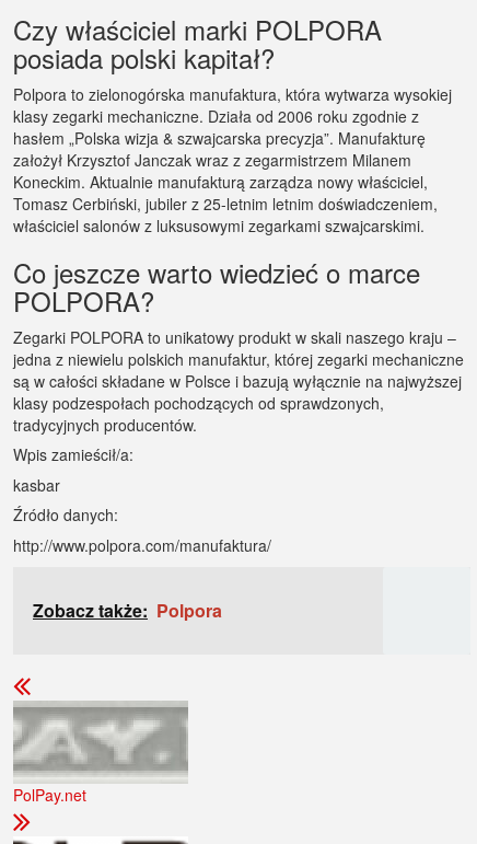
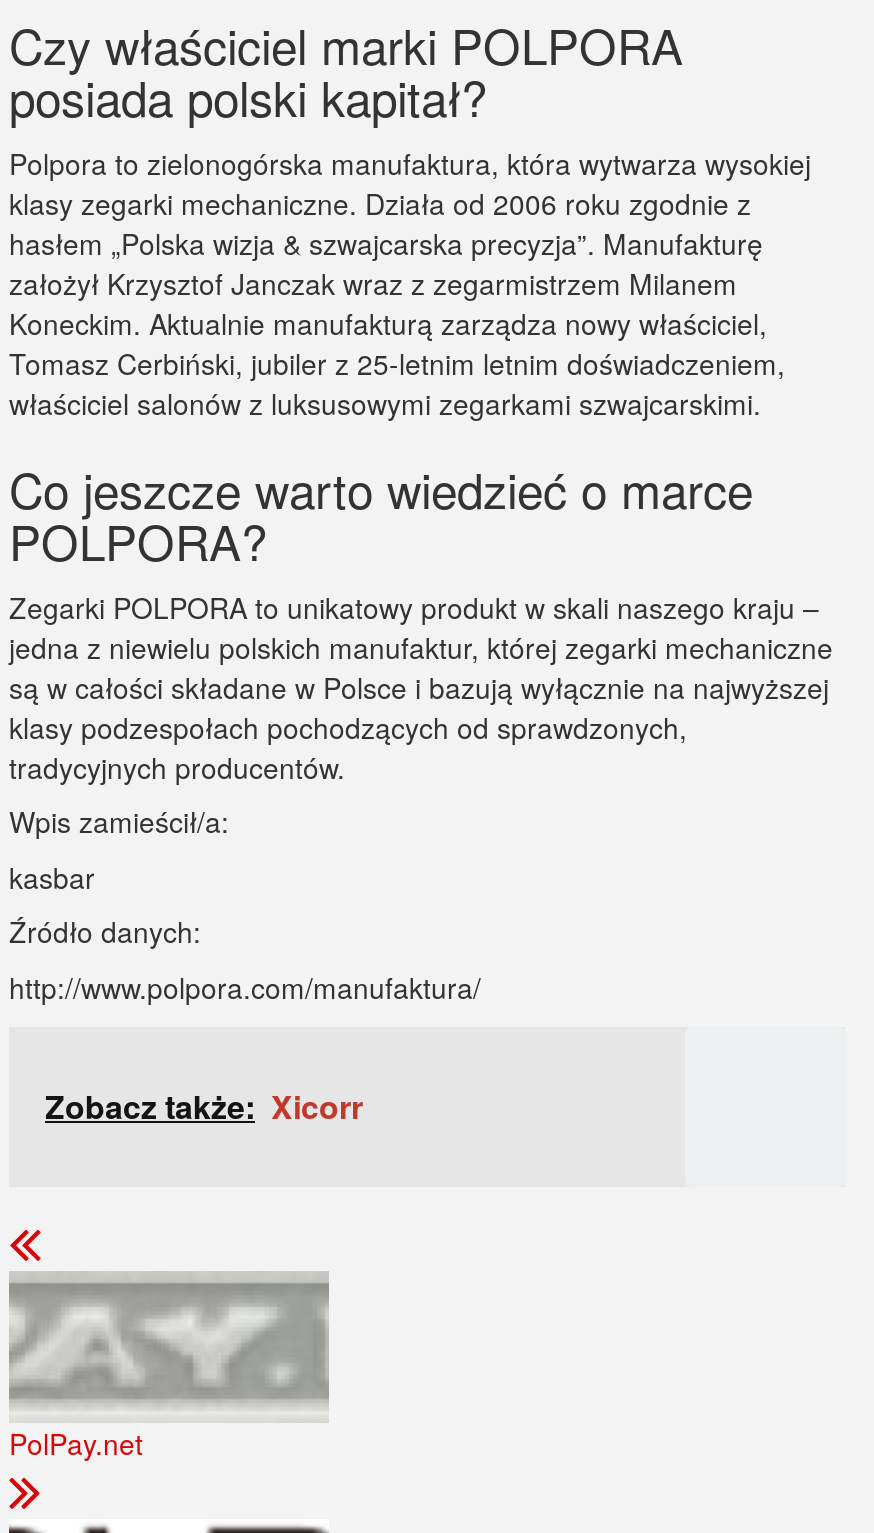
- Zobacz także: Polpora
+ Zobacz także: Xicorr
